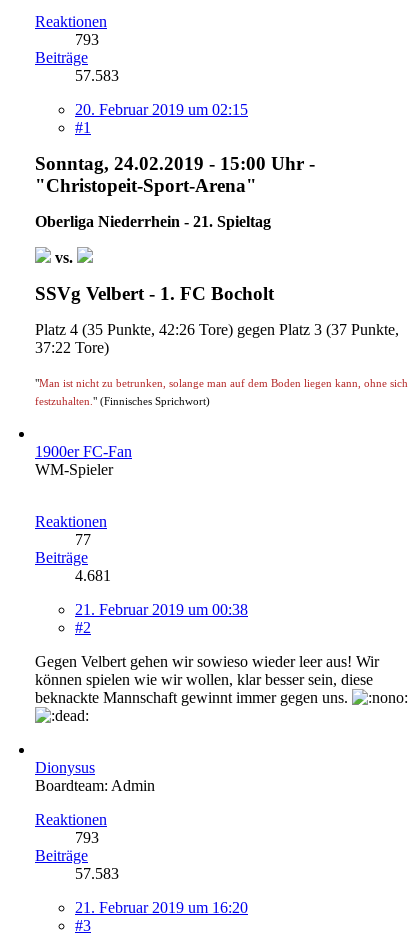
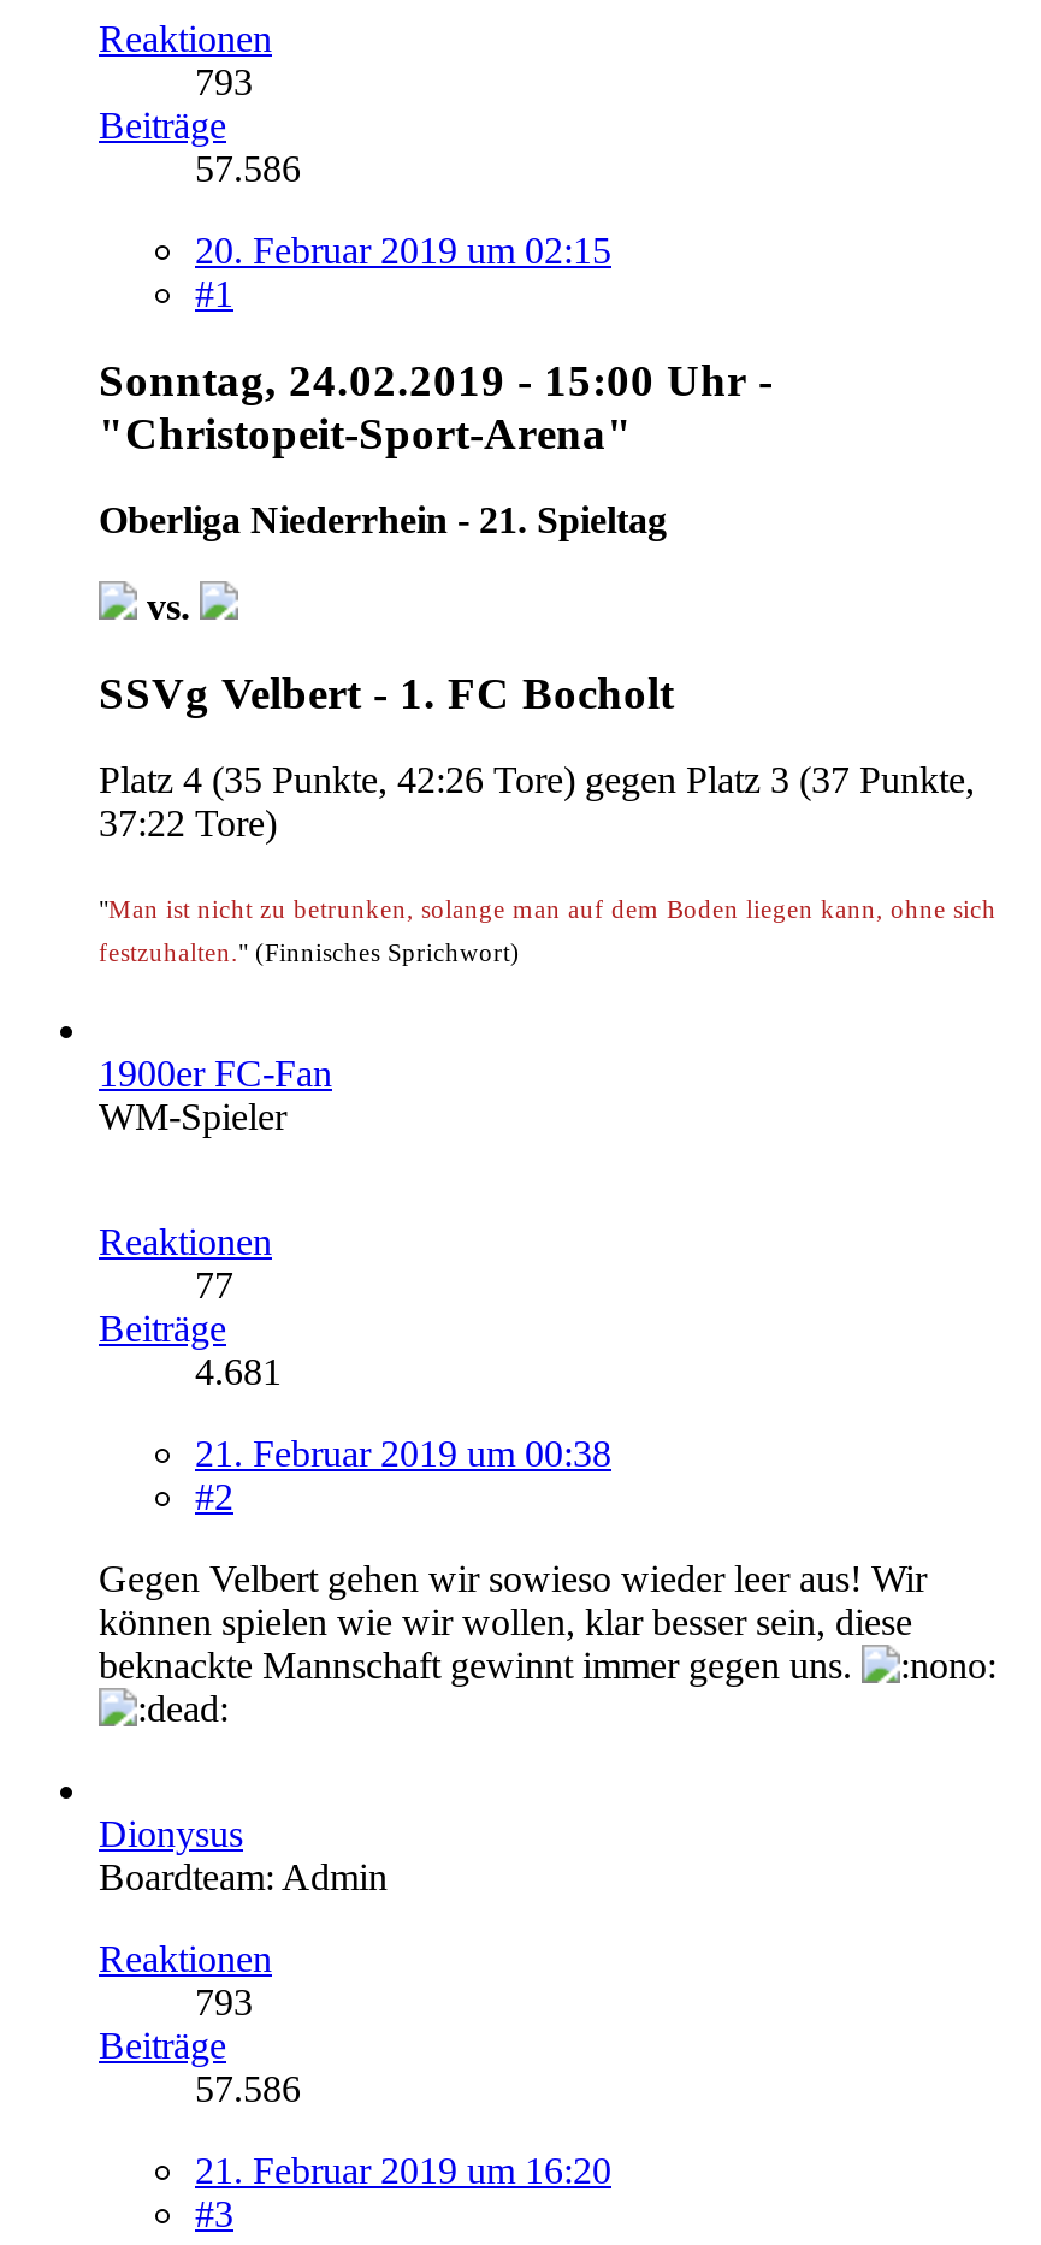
- 57.583
+ 57.586

- 57.583
+ 57.586
